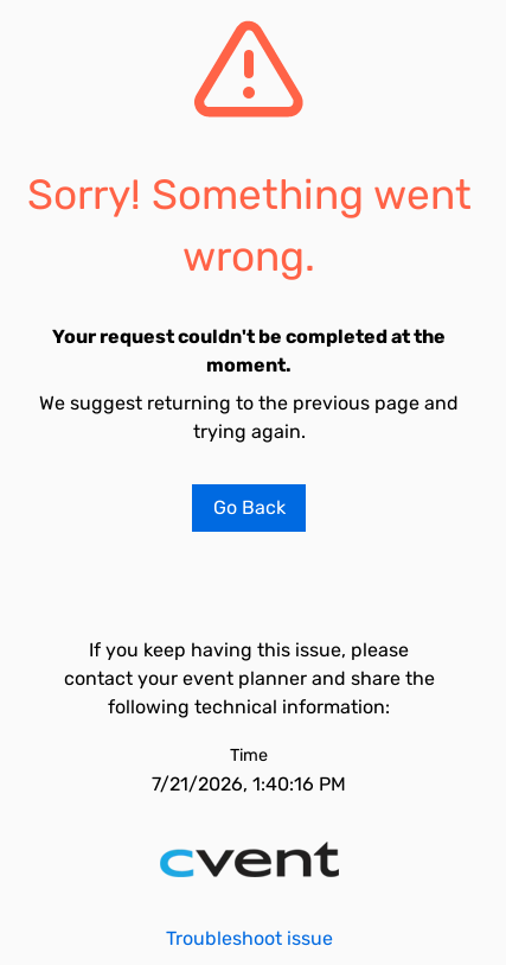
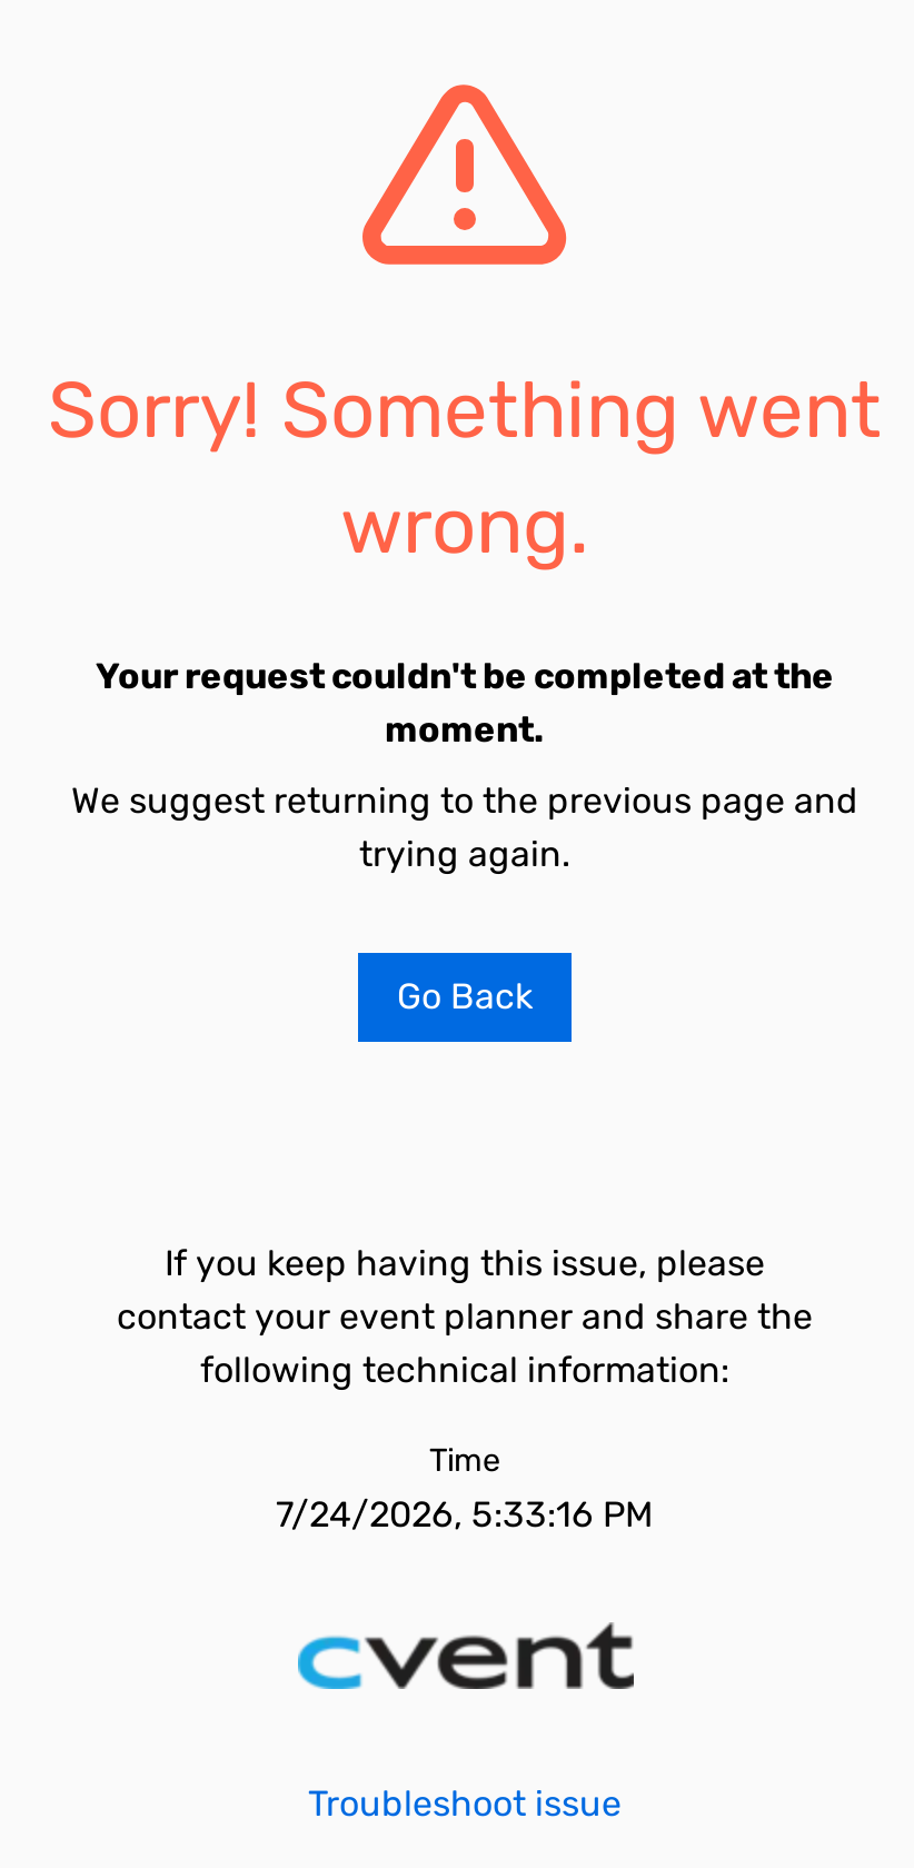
- 7/21/2026, 1:40:16 PM
+ 7/24/2026, 5:33:16 PM
